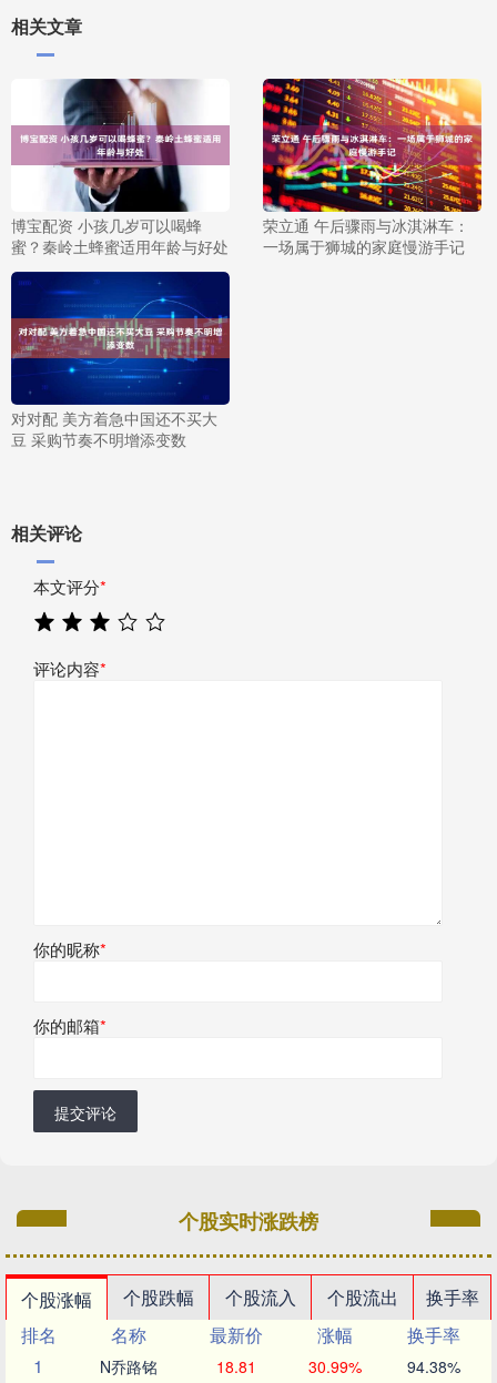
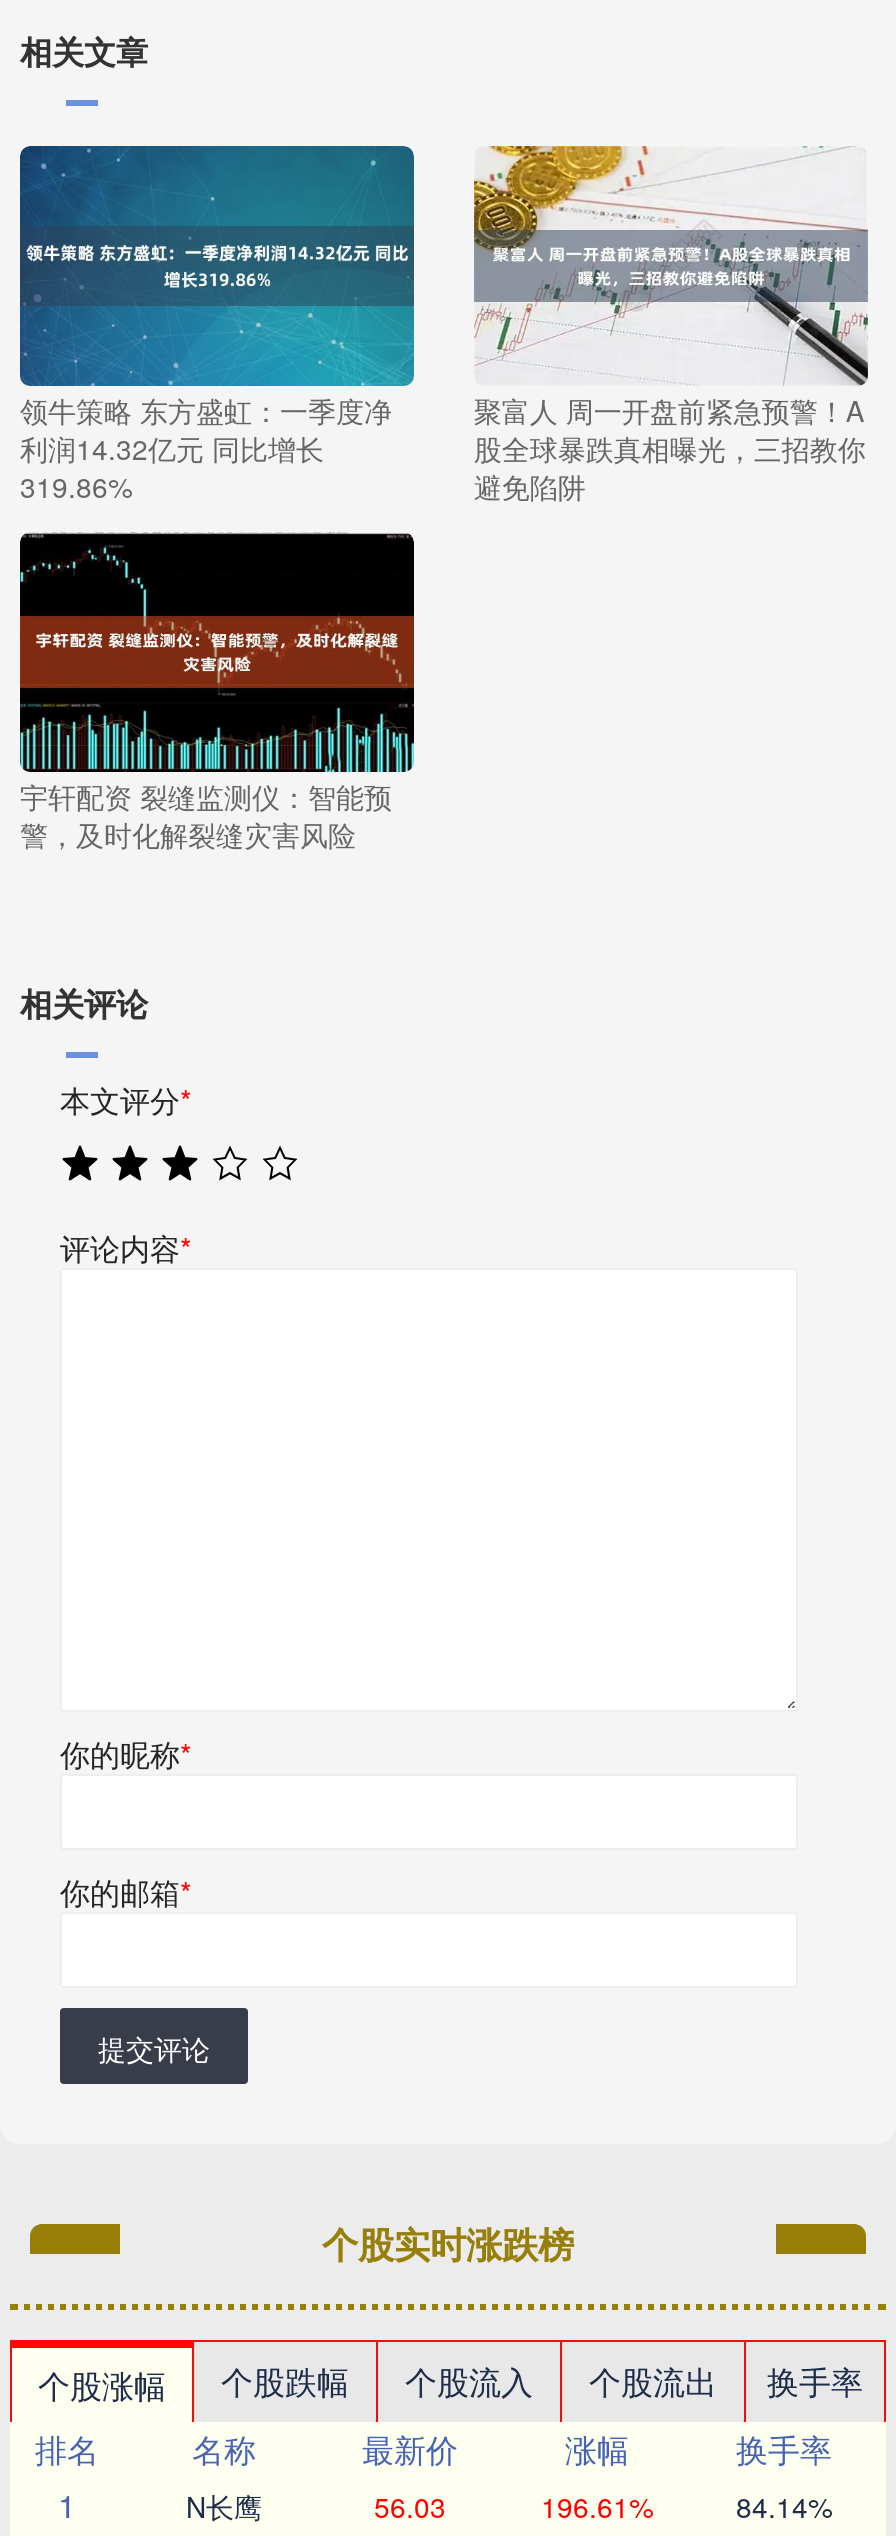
- [image]
- 博宝配资 小孩几岁可以喝蜂
- 蜜？秦岭土蜂蜜适用年龄与好处
+ [image]
+ 领牛策略 东方盛虹：一季度净
+ 利润14.32亿元 同比增长
+ 319.86%

- [image]
- 荣立通 午后骤雨与冰淇淋车：
- 一场属于狮城的家庭慢游手记
+ [image]
+ 聚富人 周一开盘前紧急预警！A
+ 股全球暴跌真相曝光，三招教你
+ 避免陷阱

- [image]
- 对对配 美方着急中国还不买大
- 豆 采购节奏不明增添变数
+ [image]
+ 宇轩配资 裂缝监测仪：智能预
+ 警，及时化解裂缝灾害风险

- N乔路铭
- 18.81
- 30.99%
- 94.38%
+ N长鹰
+ 56.03
+ 196.61%
+ 84.14%
